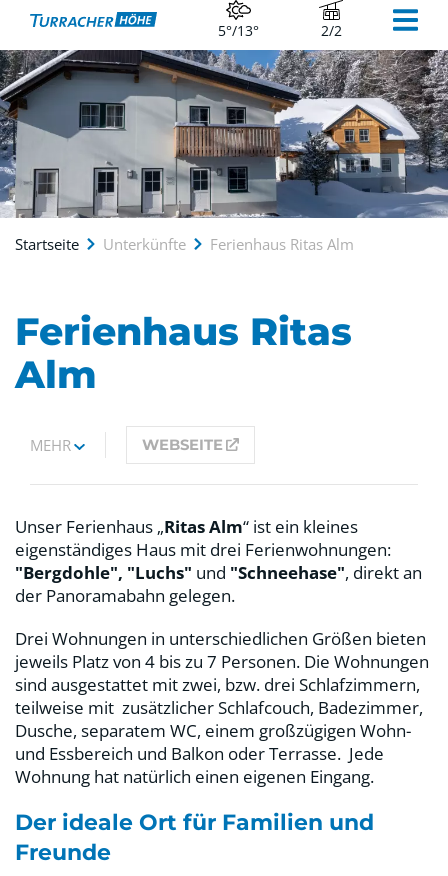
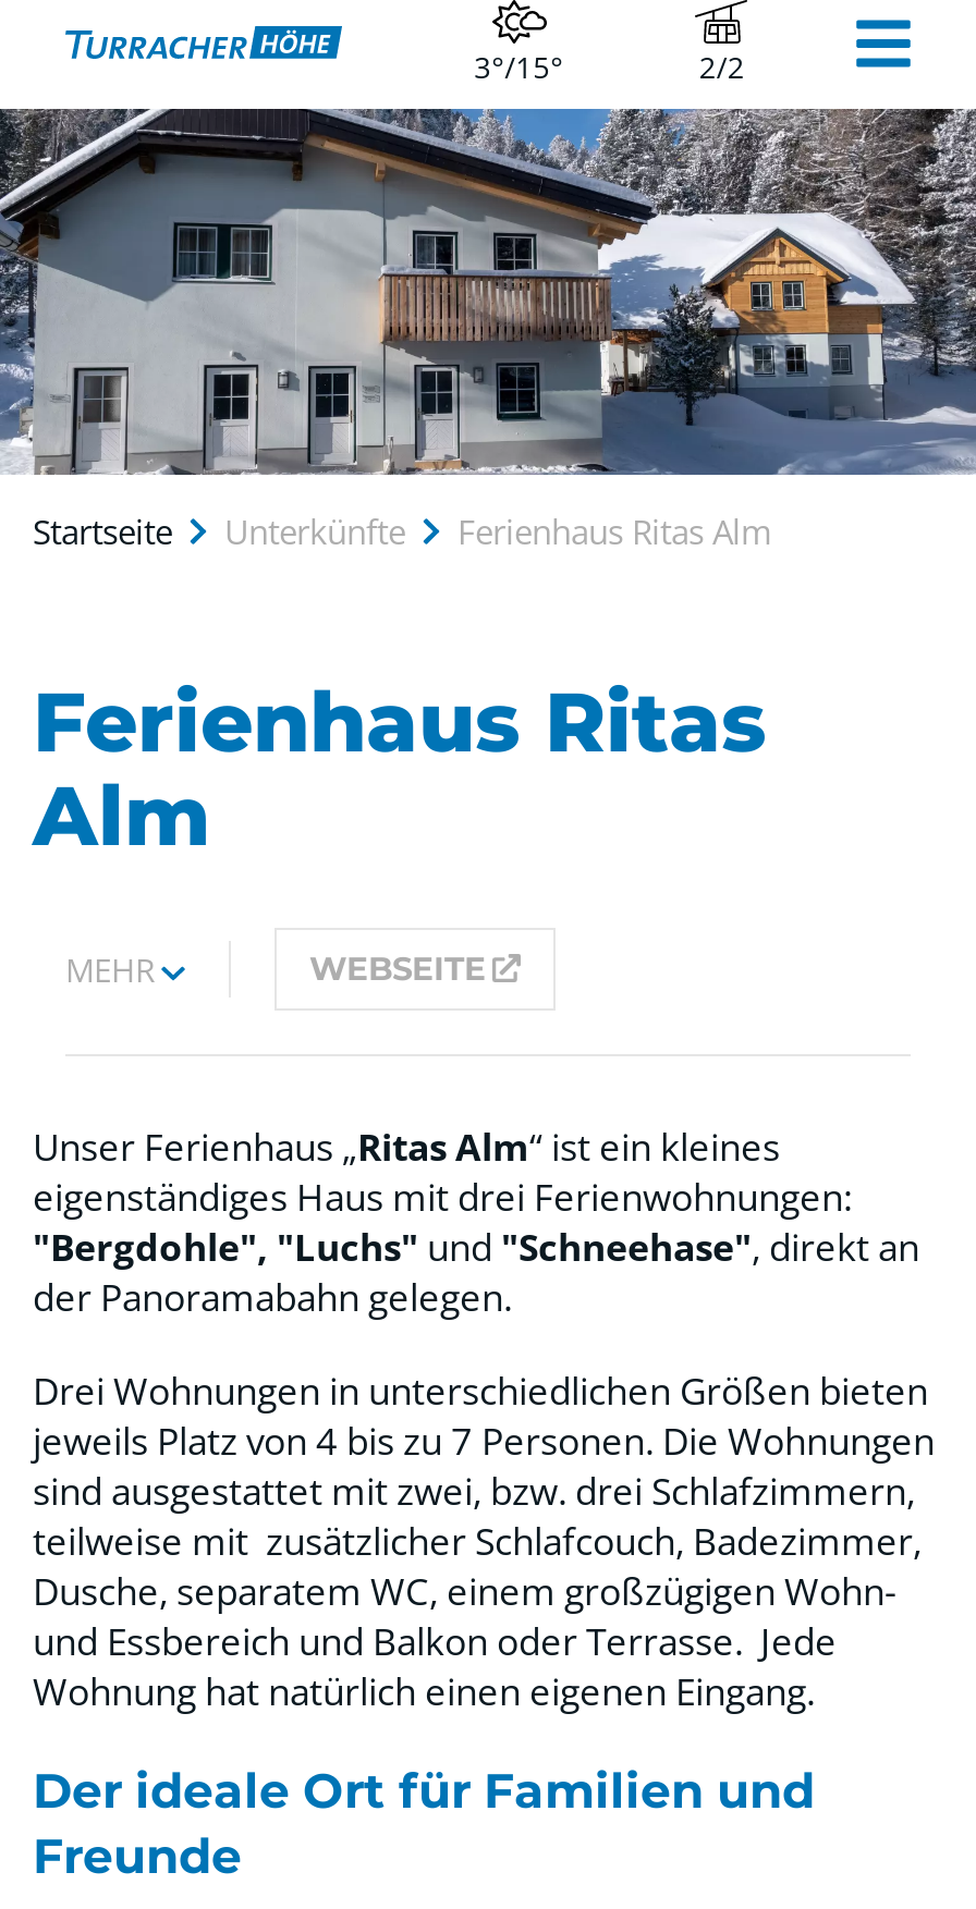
- 5°/13°
+ 3°/15°
